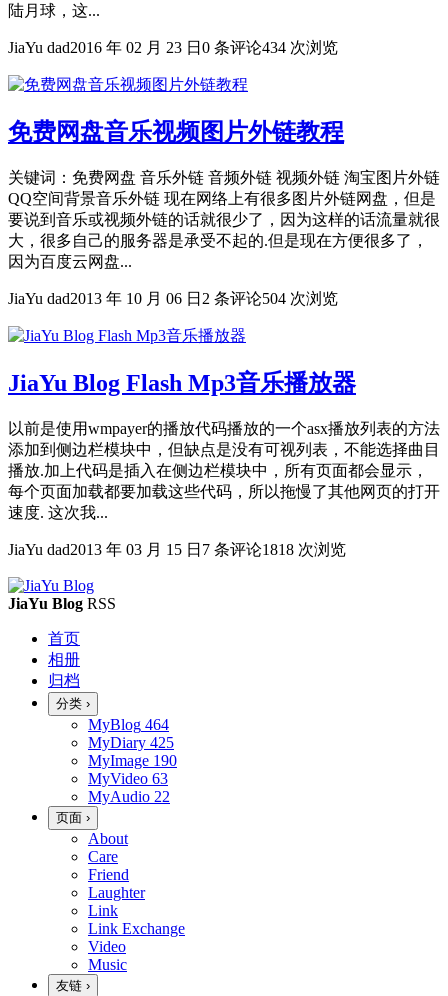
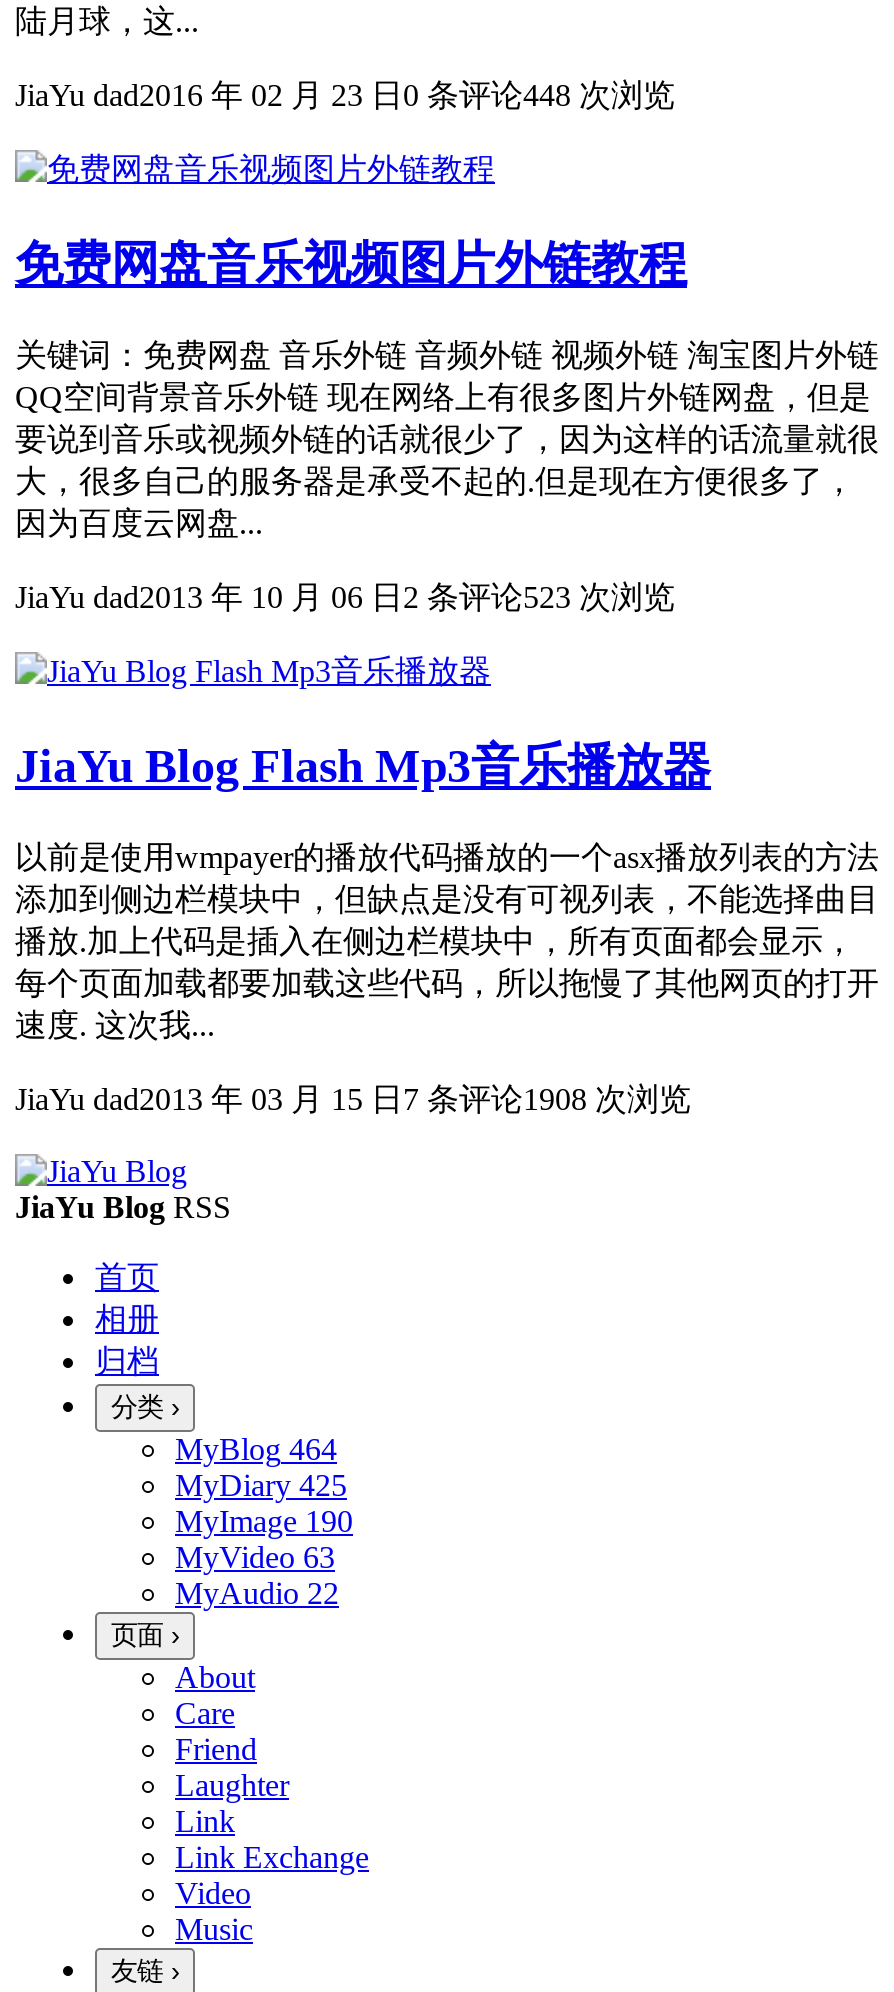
- JiaYu dad2016 年 02 月 23 日0 条评论434 次浏览
+ JiaYu dad2016 年 02 月 23 日0 条评论448 次浏览

- JiaYu dad2013 年 10 月 06 日2 条评论504 次浏览
+ JiaYu dad2013 年 10 月 06 日2 条评论523 次浏览

- JiaYu dad2013 年 03 月 15 日7 条评论1818 次浏览
+ JiaYu dad2013 年 03 月 15 日7 条评论1908 次浏览
